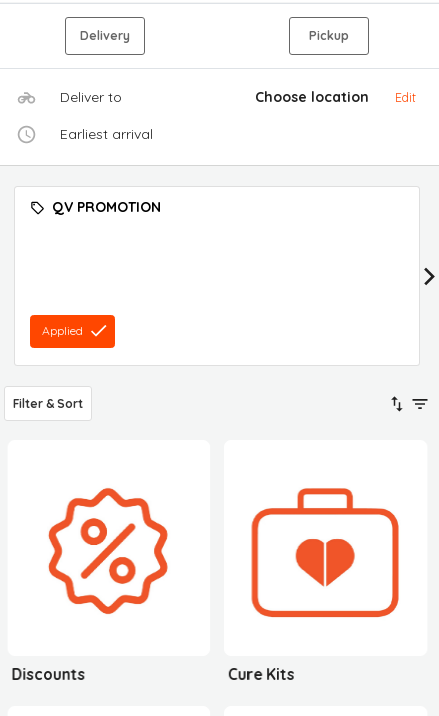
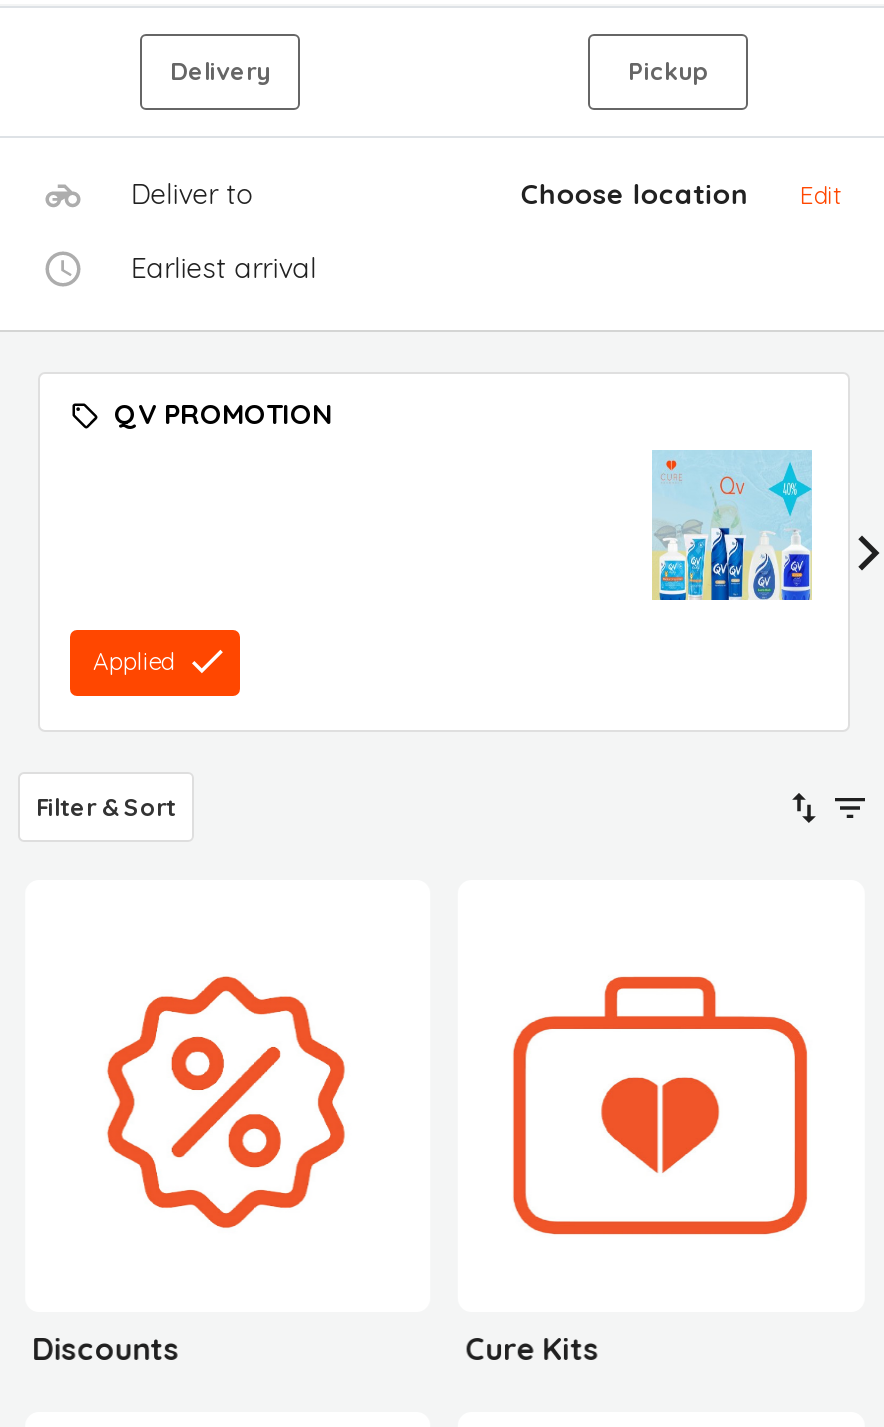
+ [image]
